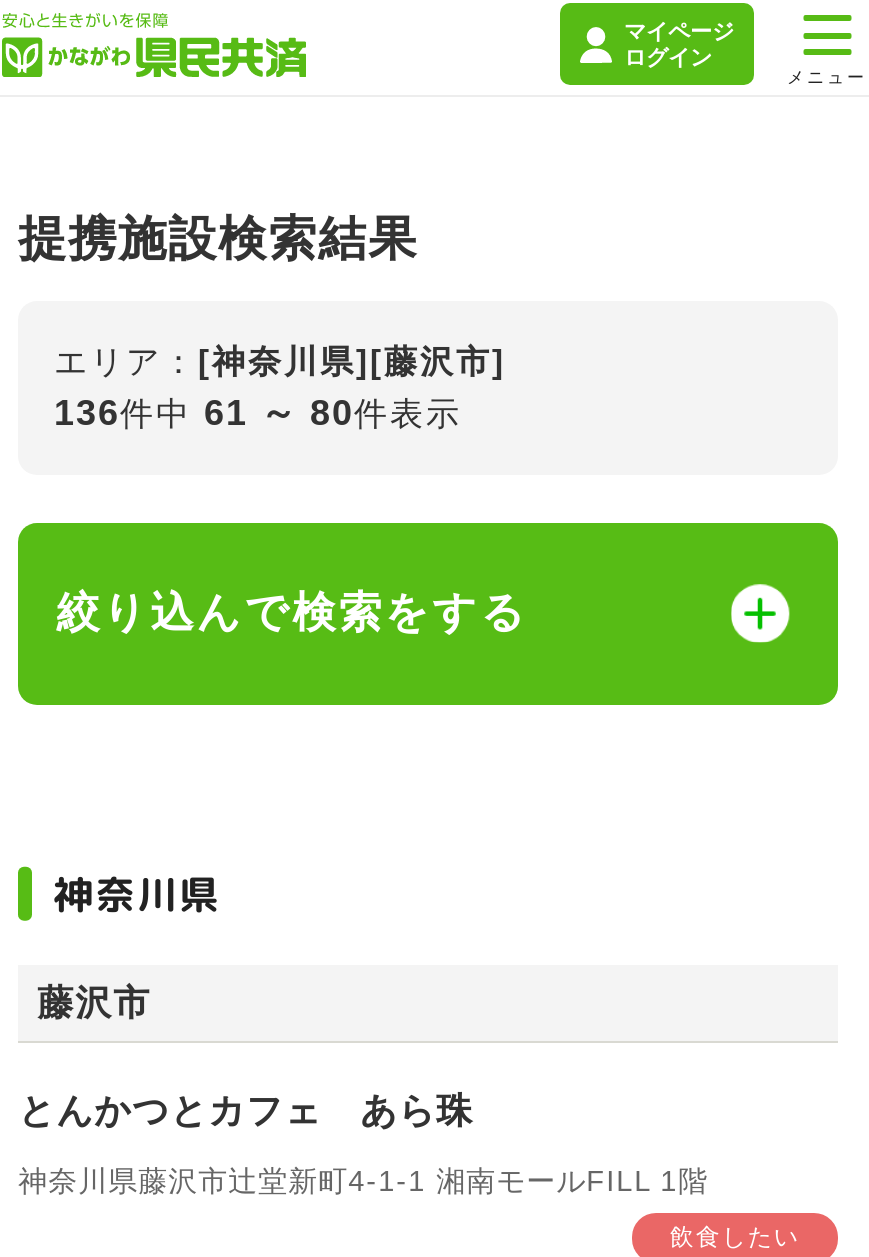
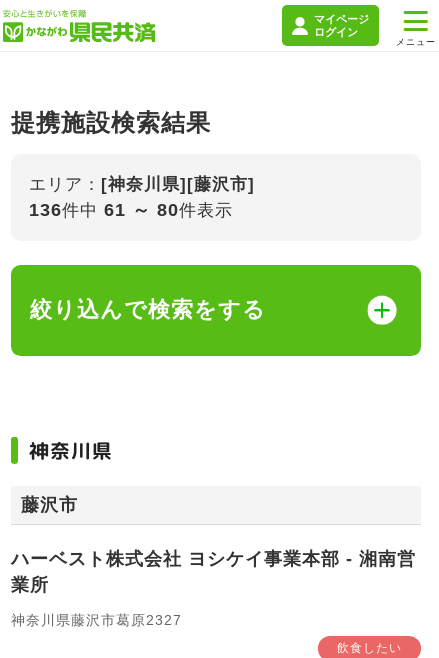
- とんかつとカフェ あら珠
+ ハーベスト株式会社 ヨシケイ事業本部 - 湘南営
+ 業所

- 神奈川県藤沢市辻堂新町4-1-1 湘南モールFILL 1階
+ 神奈川県藤沢市葛原2327
